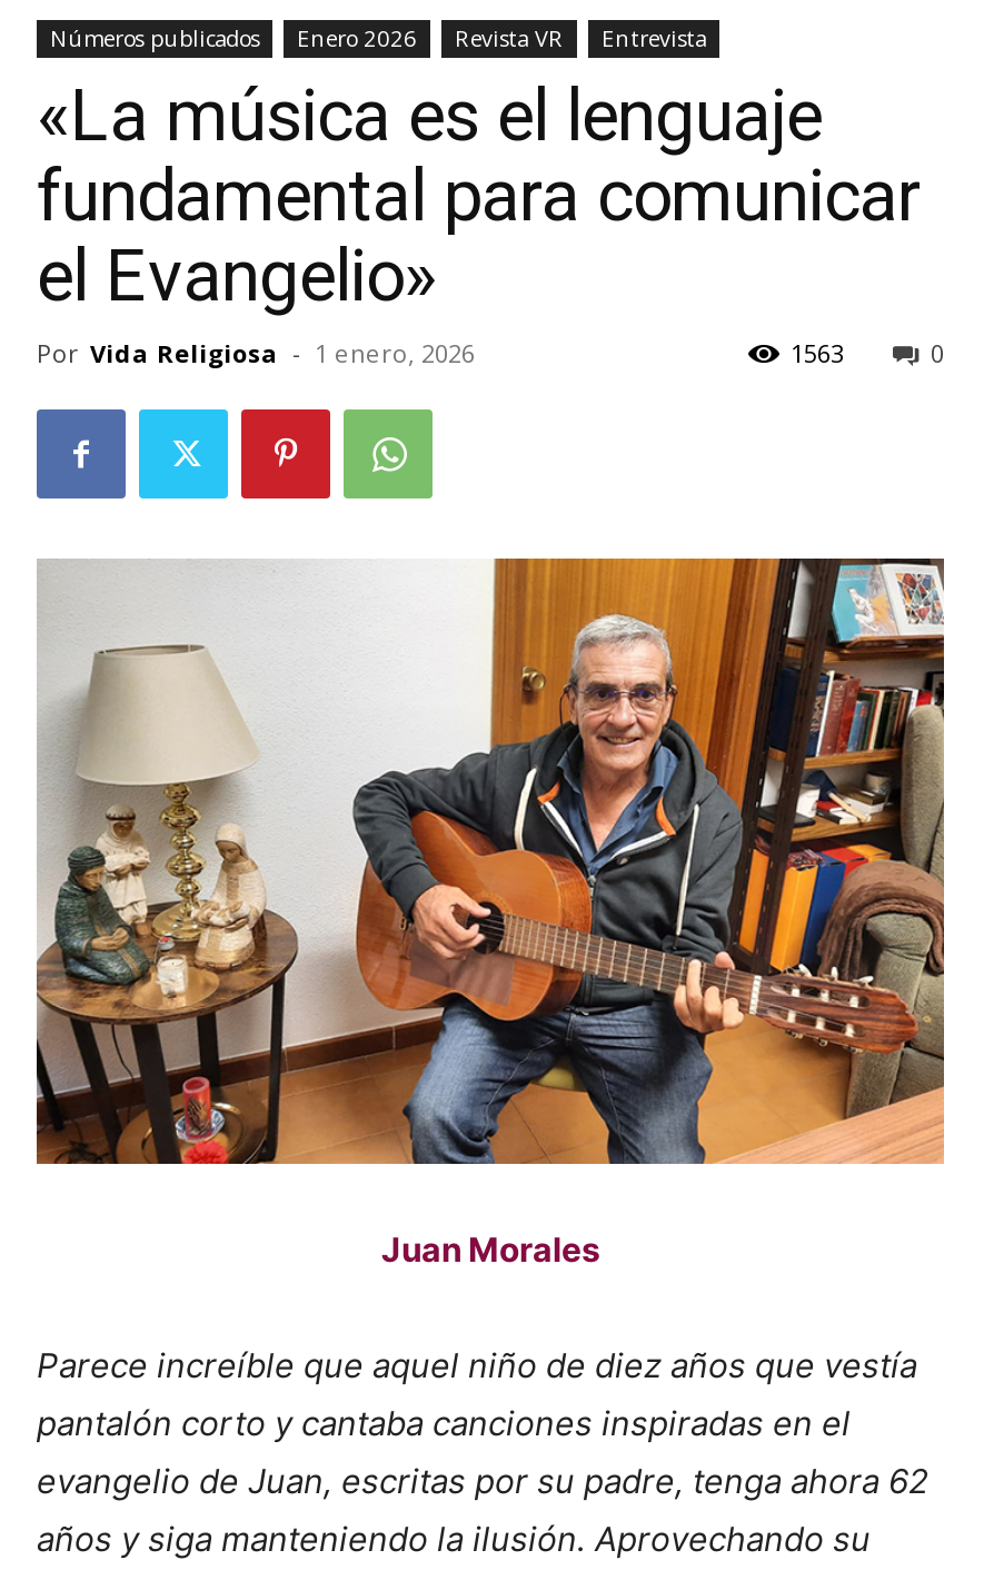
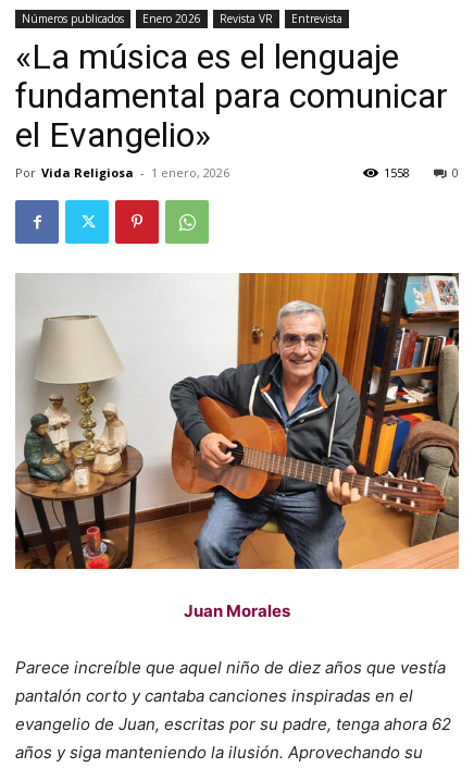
- 1563
+ 1558
